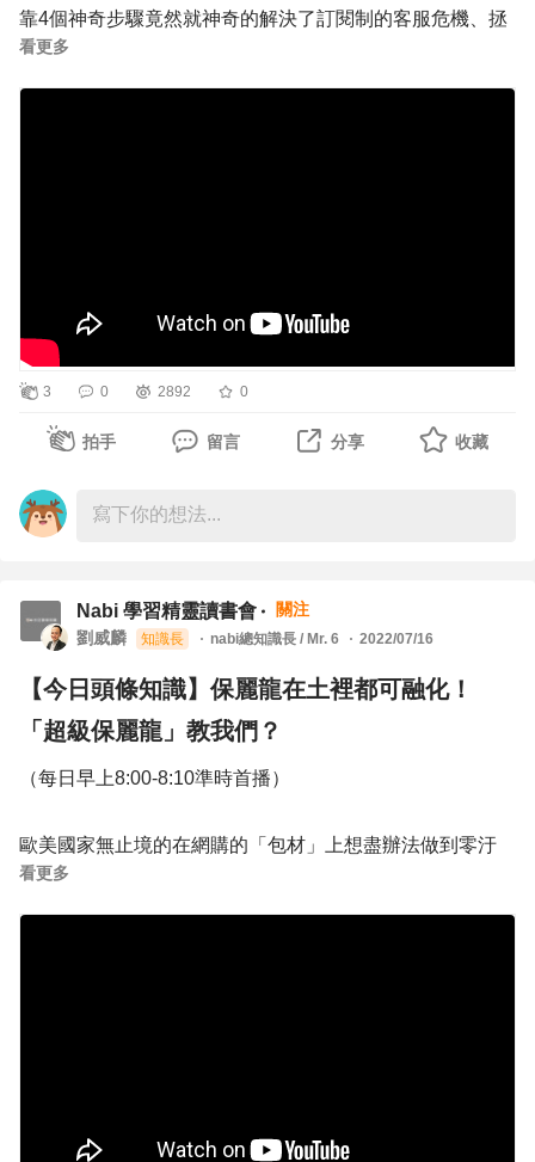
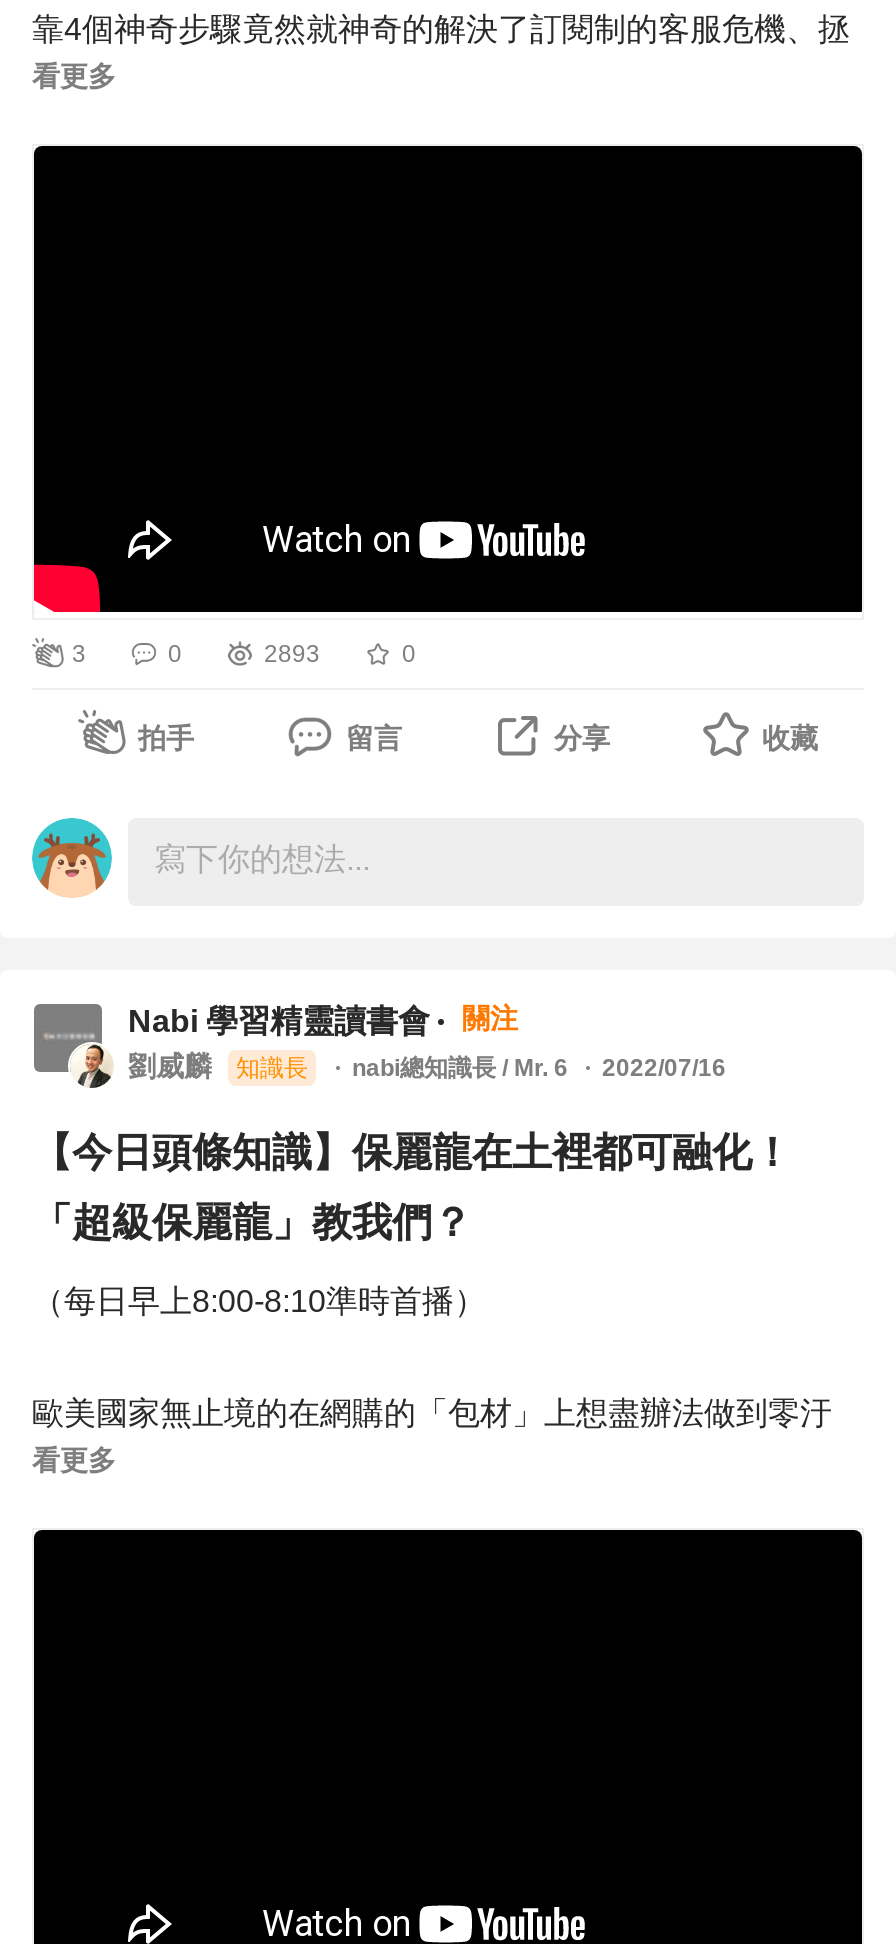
- 2892
+ 2893
